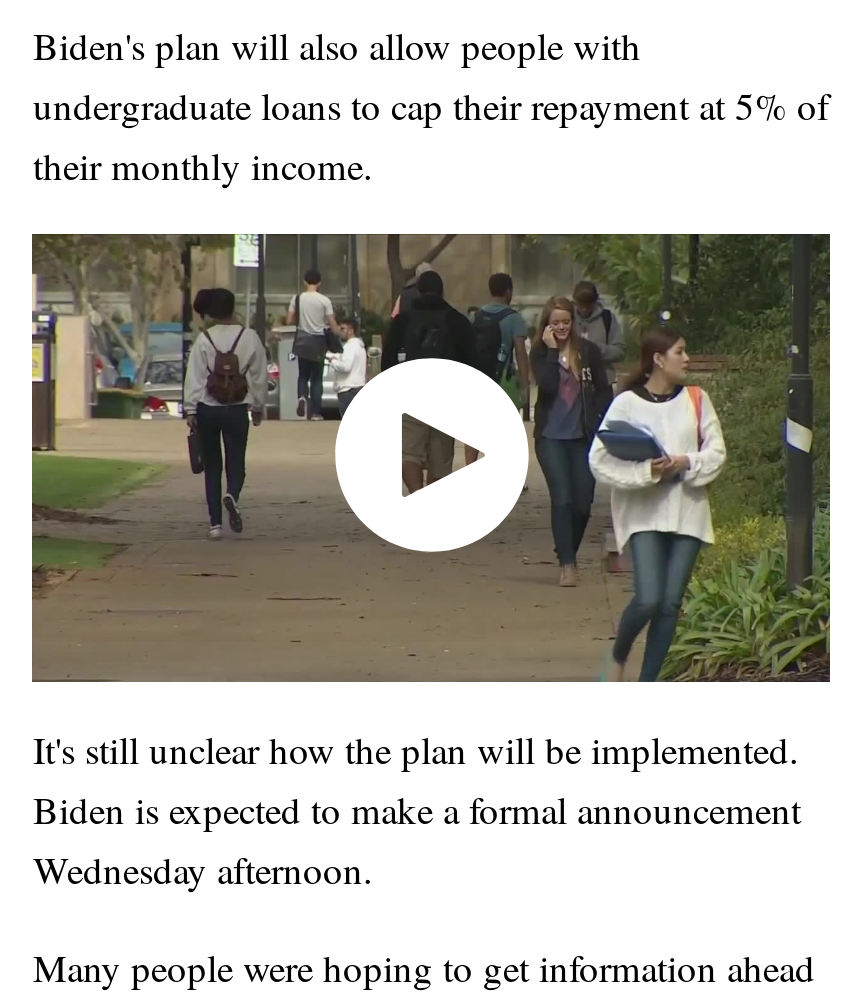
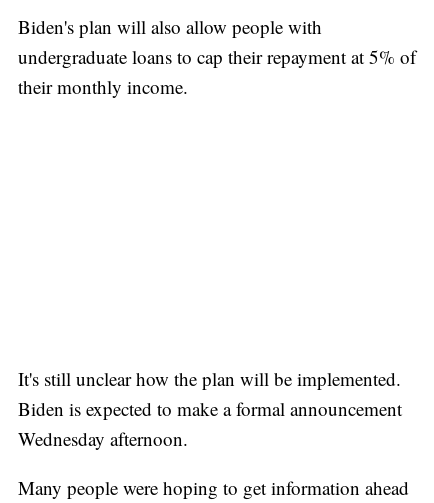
- [image]
